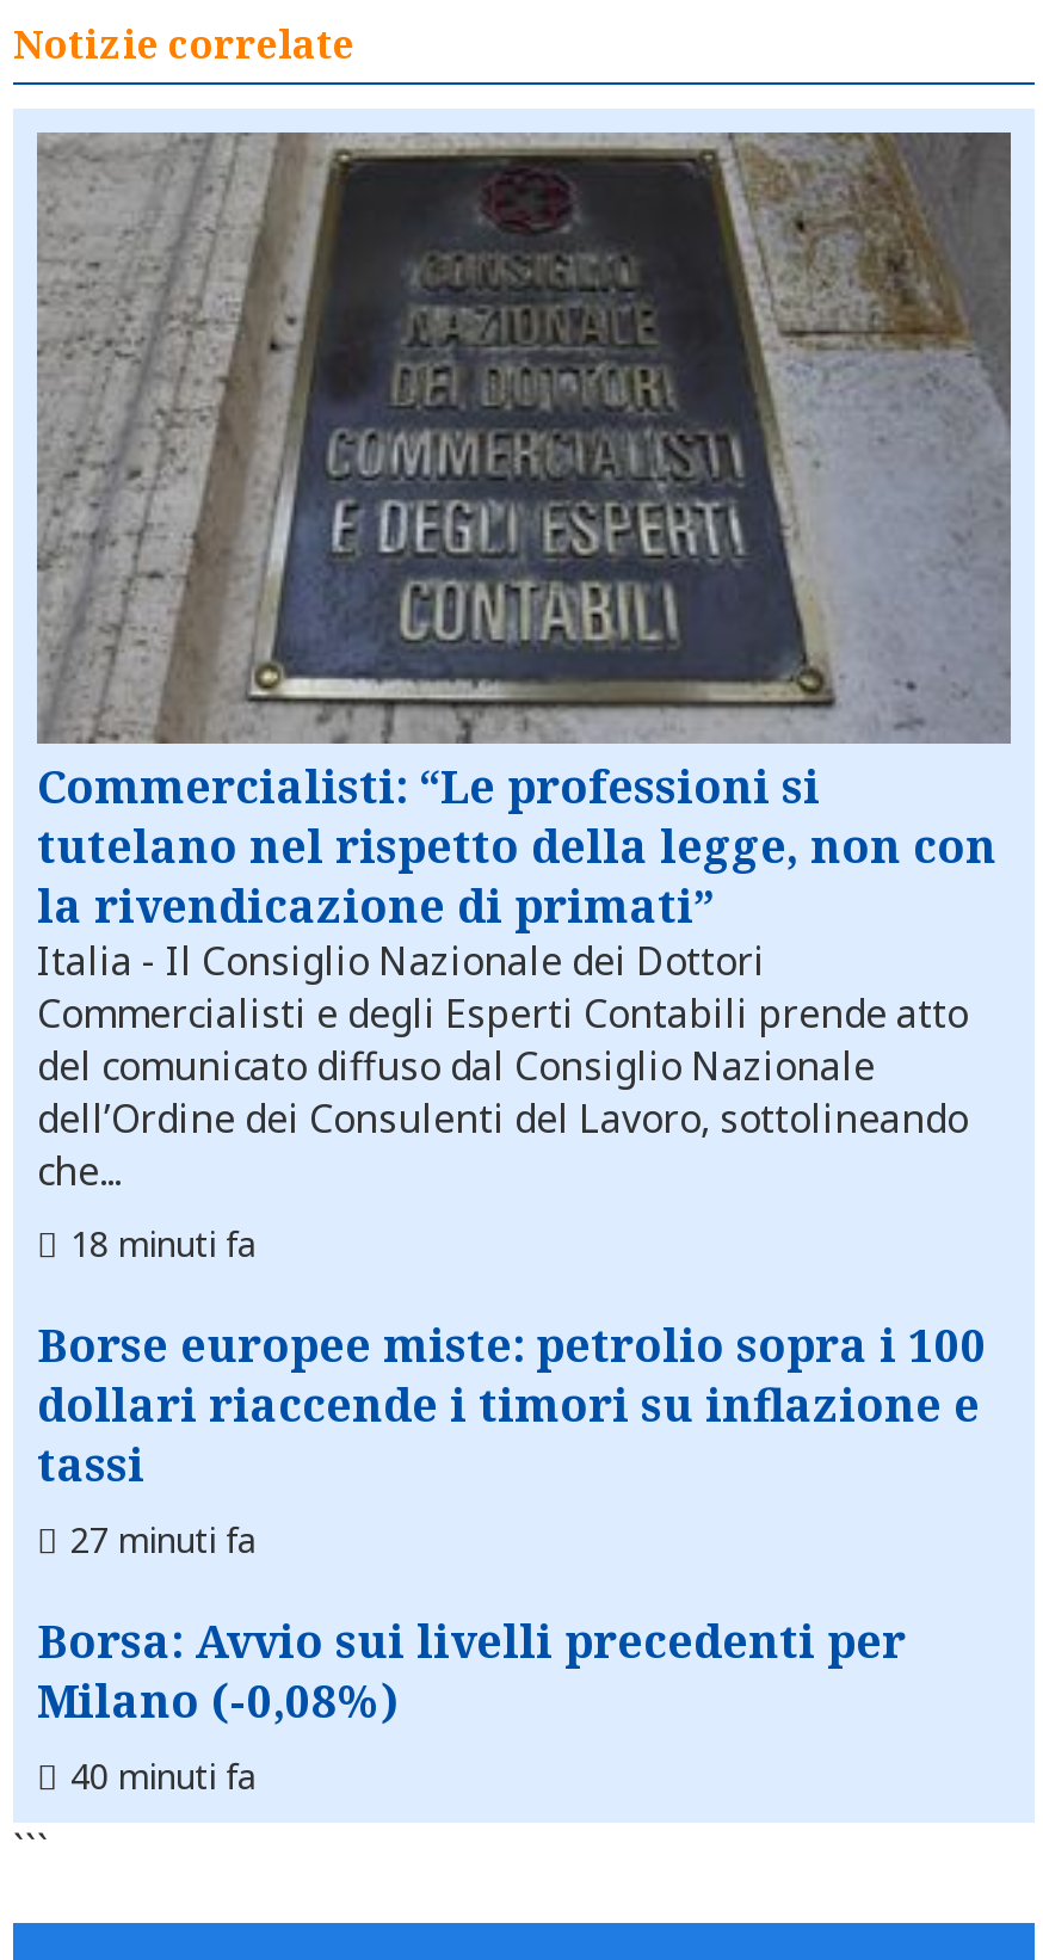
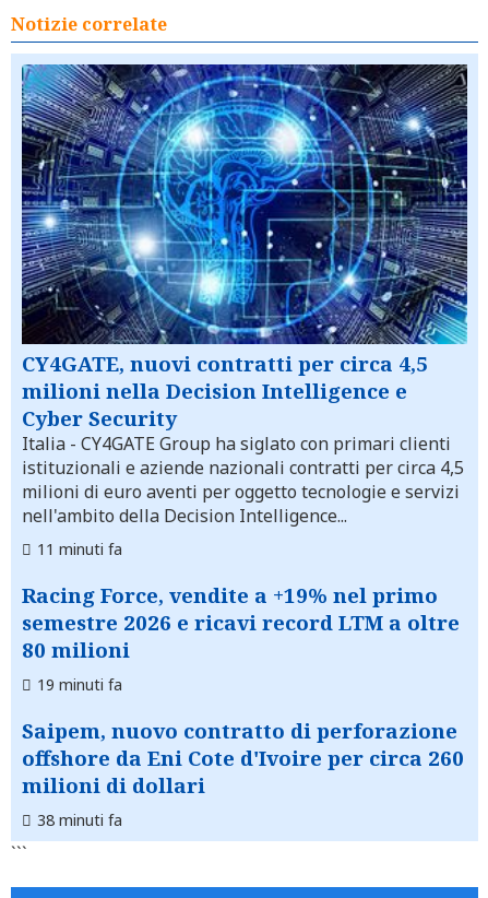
- [image]
- Commercialisti: “Le professioni si
- tutelano nel rispetto della legge, non con
- la rivendicazione di primati”
- Italia - Il Consiglio Nazionale dei Dottori
- Commercialisti e degli Esperti Contabili prende atto
- del comunicato diffuso dal Consiglio Nazionale
- dell’Ordine dei Consulenti del Lavoro, sottolineando
- che...
+ [image]
+ CY4GATE, nuovi contratti per circa 4,5
+ milioni nella Decision Intelligence e
+ Cyber Security
+ Italia - CY4GATE Group ha siglato con primari clienti
+ istituzionali e aziende nazionali contratti per circa 4,5
+ milioni di euro aventi per oggetto tecnologie e servizi
+ nell'ambito della Decision Intelligence...

- 18 minuti fa
+ 11 minuti fa

- Borse europee miste: petrolio sopra i 100
- dollari riaccende i timori su inflazione e
- tassi
- 27 minuti fa
+ Racing Force, vendite a +19% nel primo
+ semestre 2026 e ricavi record LTM a oltre
+ 80 milioni
+ 19 minuti fa

- Borsa: Avvio sui livelli precedenti per
- Milano (-0,08%)
- 40 minuti fa
+ Saipem, nuovo contratto di perforazione
+ offshore da Eni Cote d'Ivoire per circa 260
+ milioni di dollari
+ 38 minuti fa
